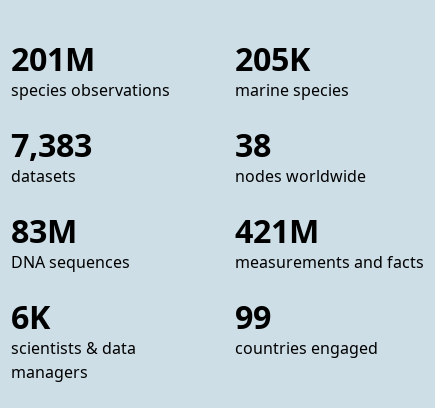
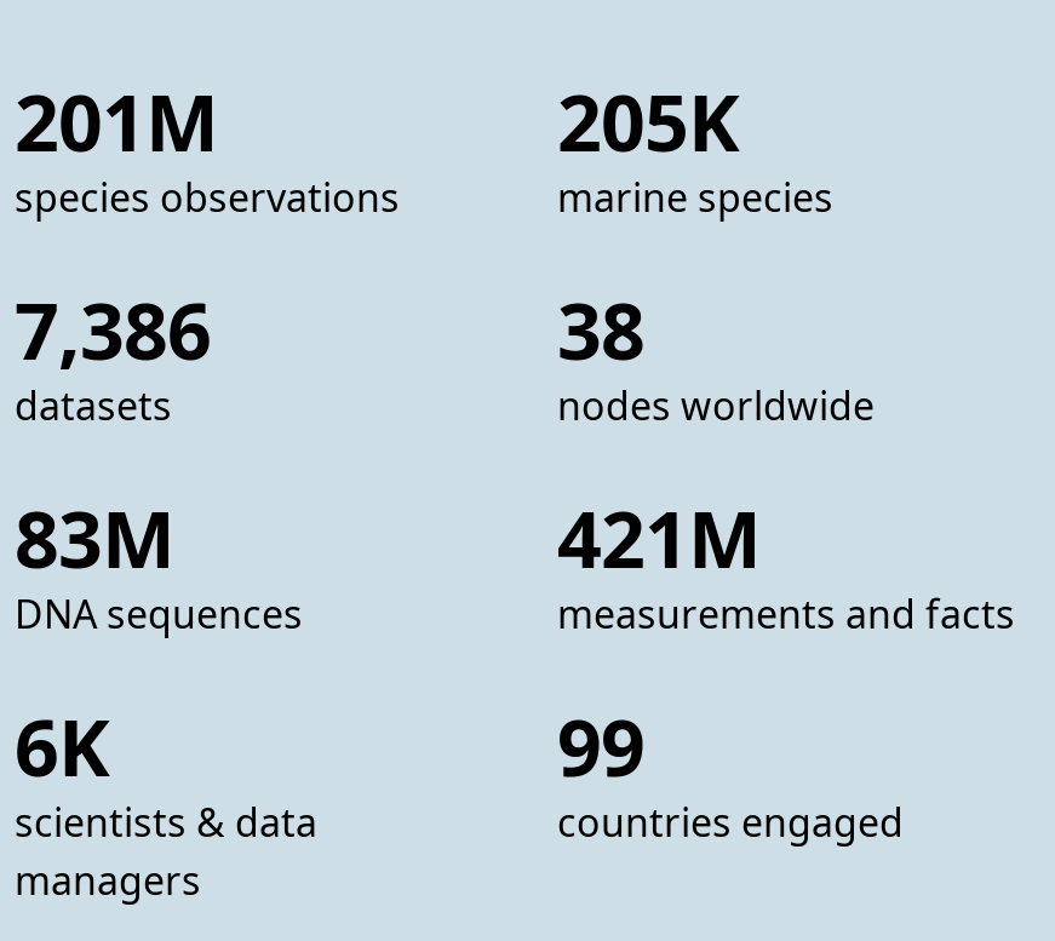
- 7,383
+ 7,386
